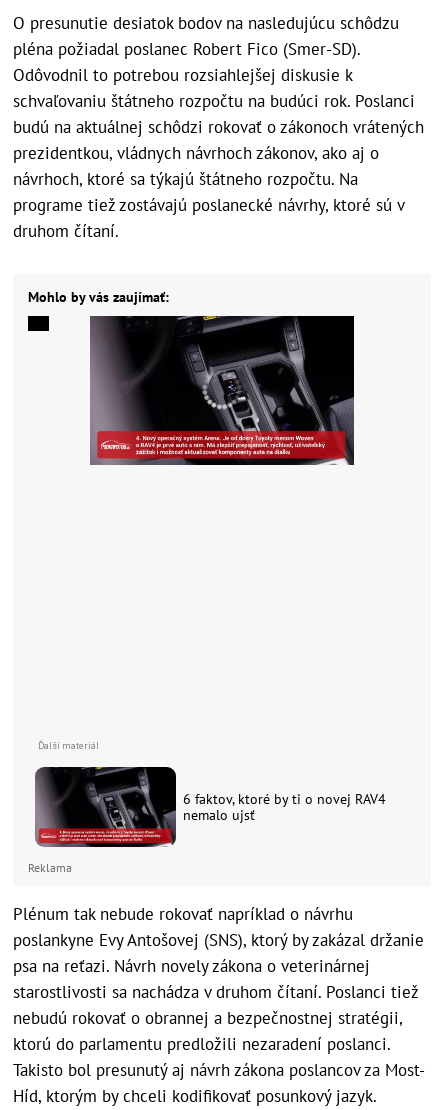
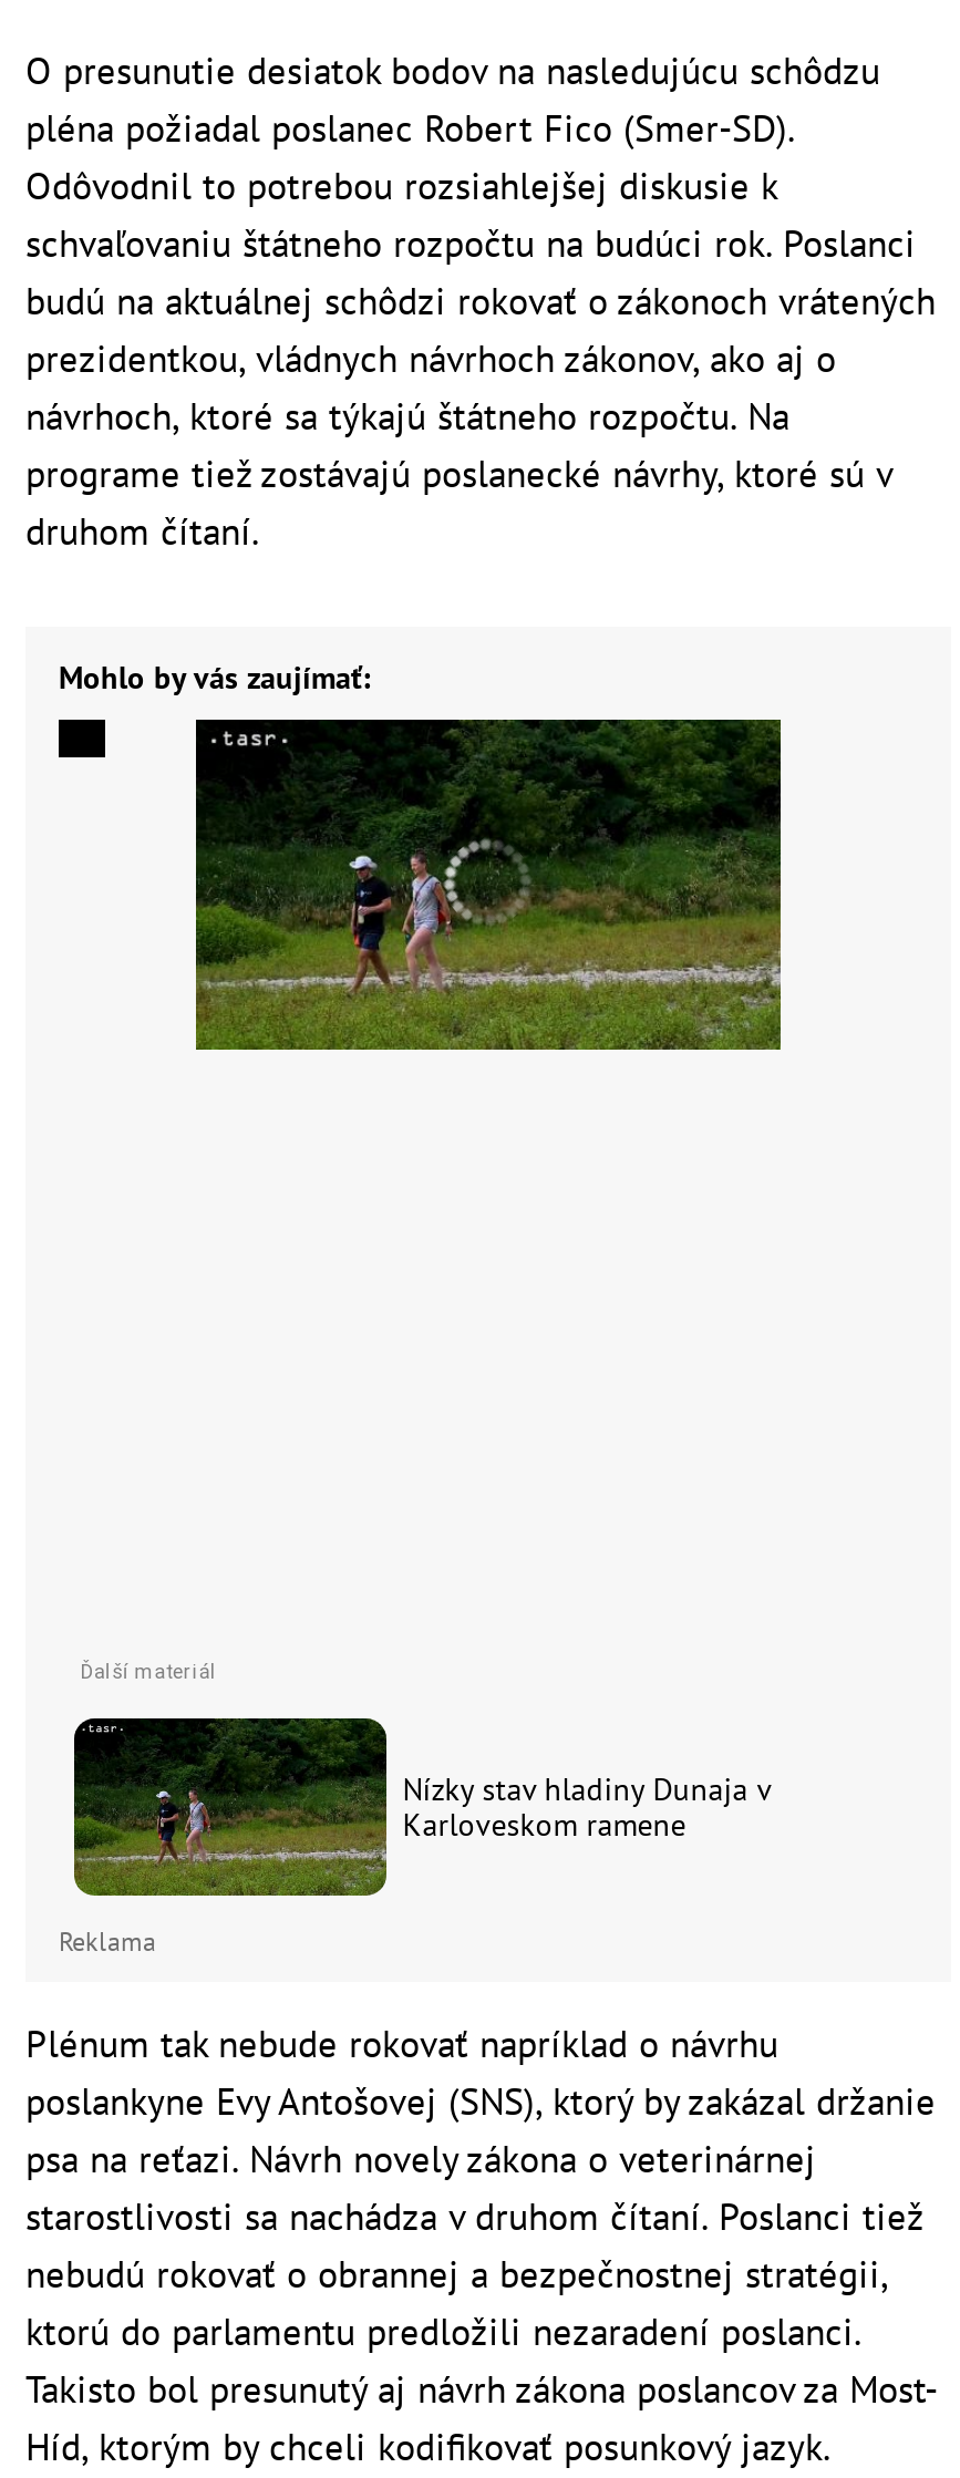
- [image]
+ [image]

- [image]
- 6 faktov, ktoré by ti o novej RAV4
- nemalo ujsť
+ [image]
+ Nízky stav hladiny Dunaja v
+ Karloveskom ramene
